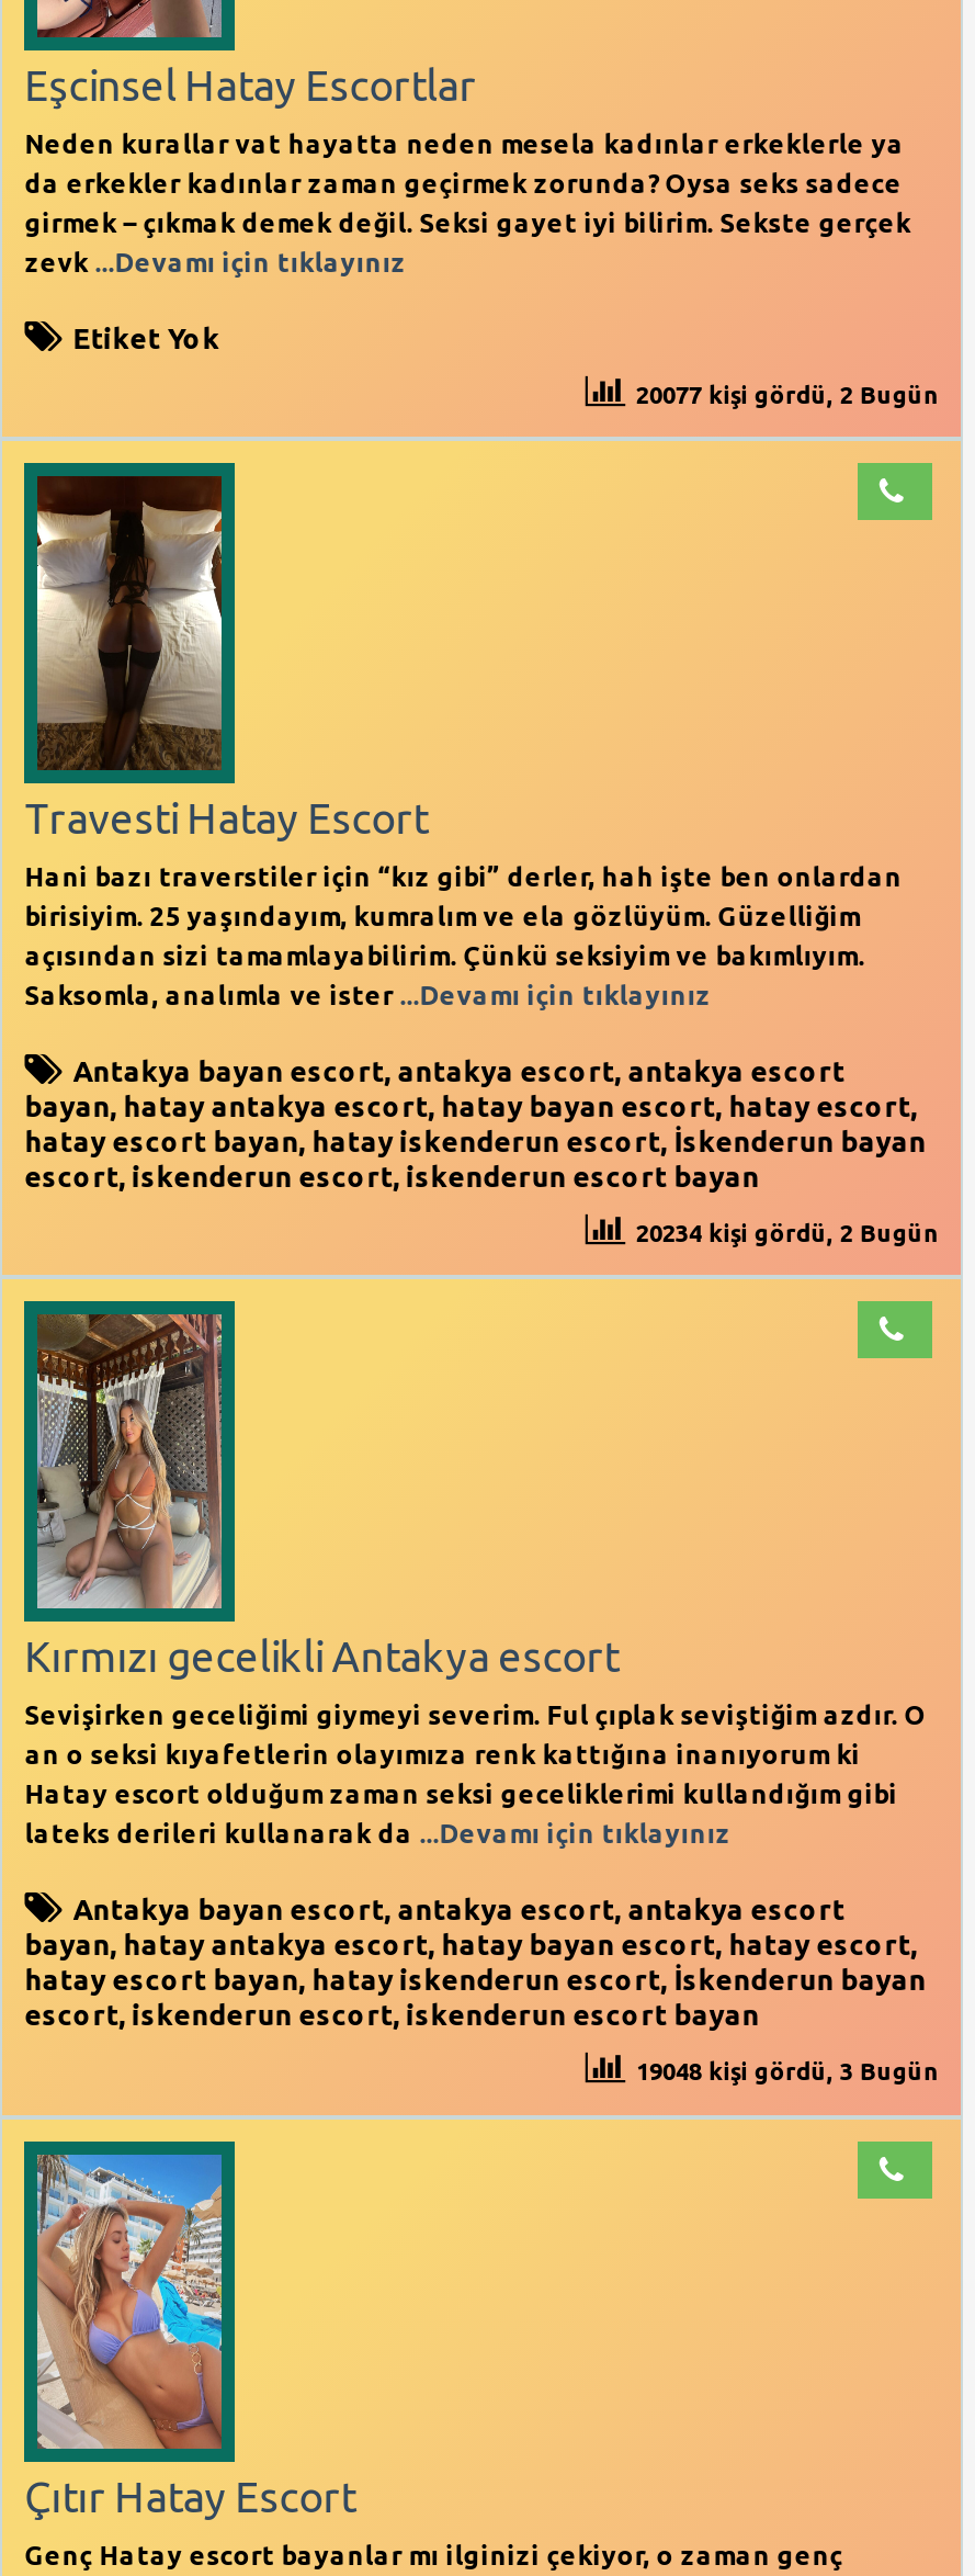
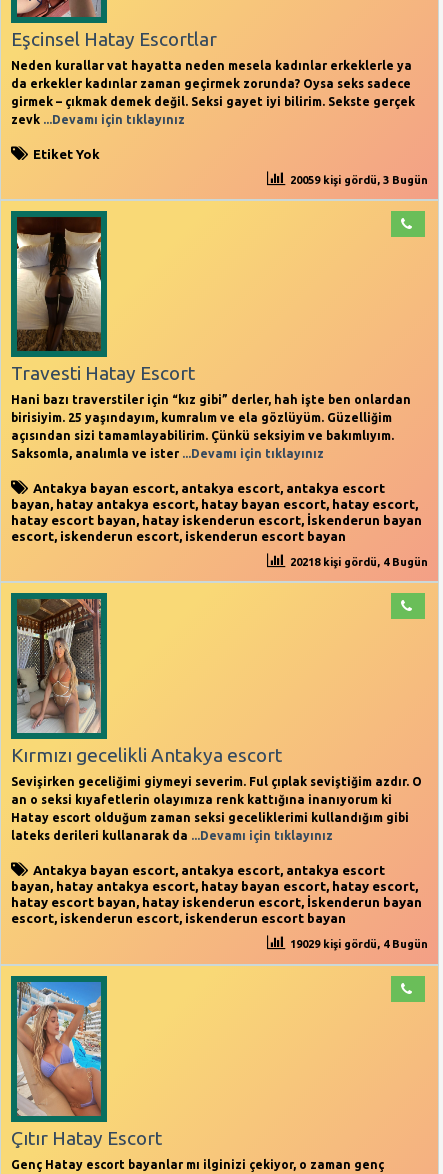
- 20077 kişi gördü, 2 Bugün
+ 20059 kişi gördü, 3 Bugün

- 20234 kişi gördü, 2 Bugün
+ 20218 kişi gördü, 4 Bugün

- 19048 kişi gördü, 3 Bugün
+ 19029 kişi gördü, 4 Bugün
